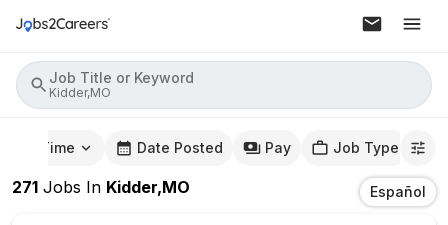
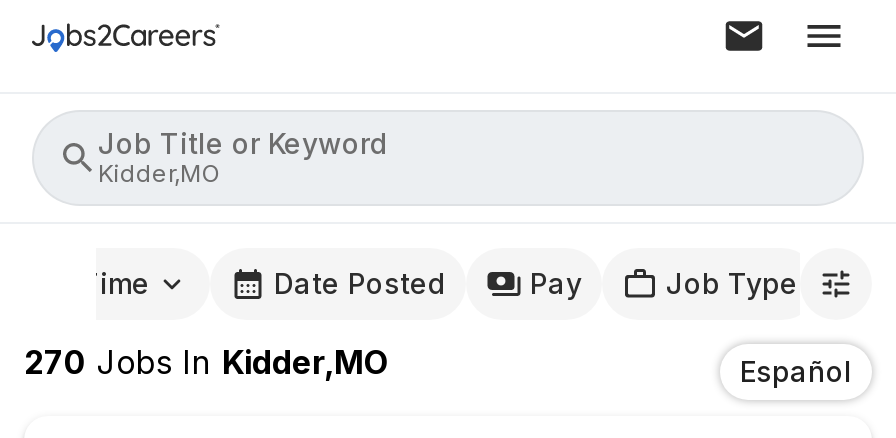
- 271 Jobs In Kidder,MO
+ 270 Jobs In Kidder,MO
